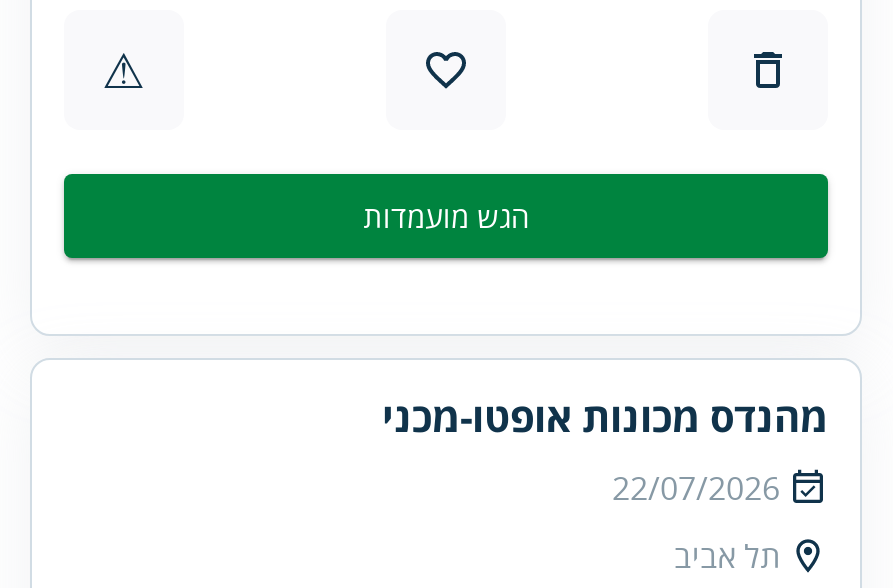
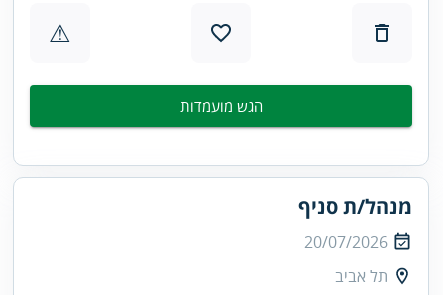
- מהנדס מכונות אופטו-מכני
- 22/07/2026
+ מנהל/ת סניף
+ 20/07/2026
